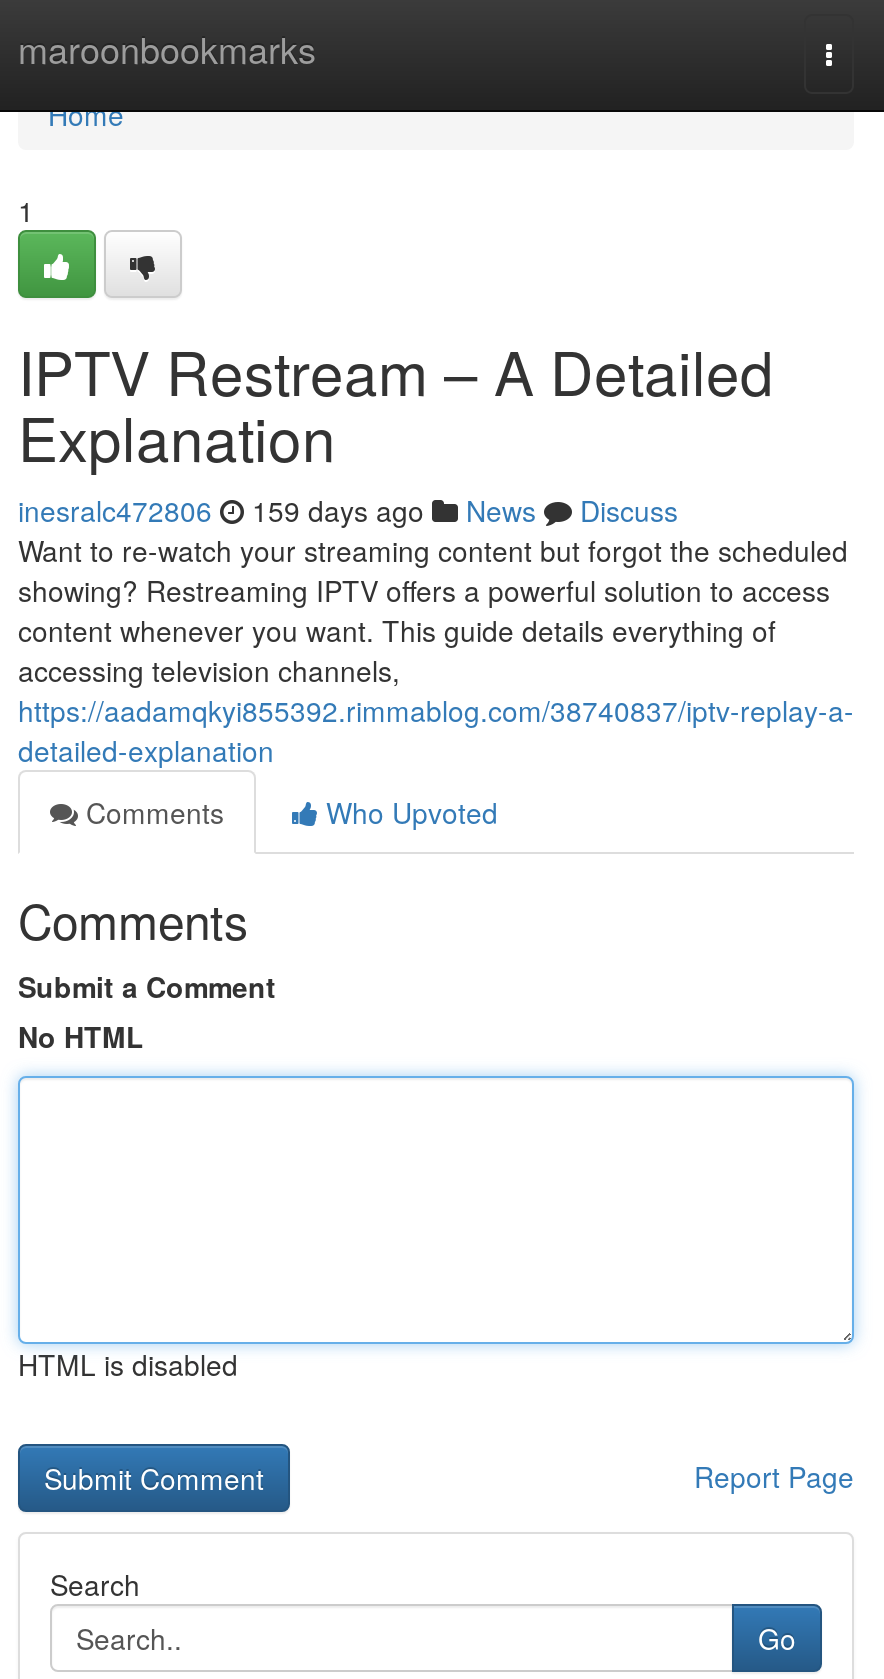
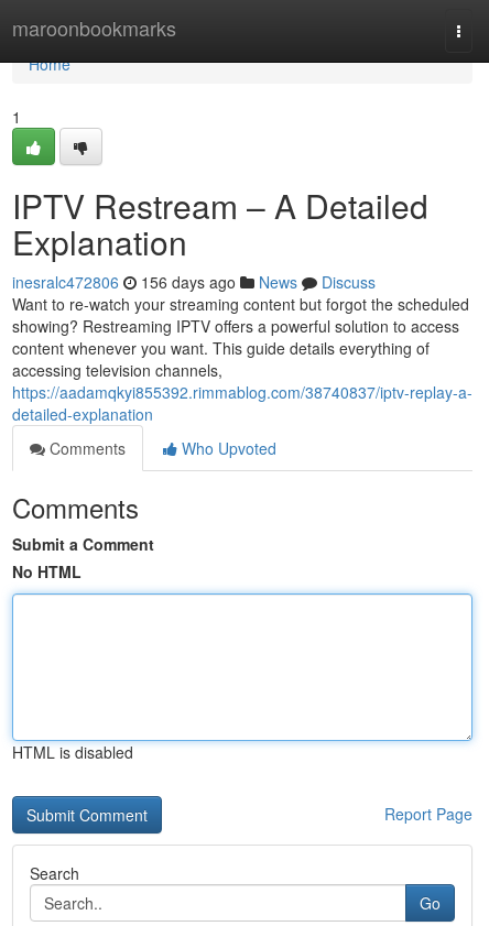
- inesralc472806 159 days ago News Discuss
+ inesralc472806 156 days ago News Discuss
